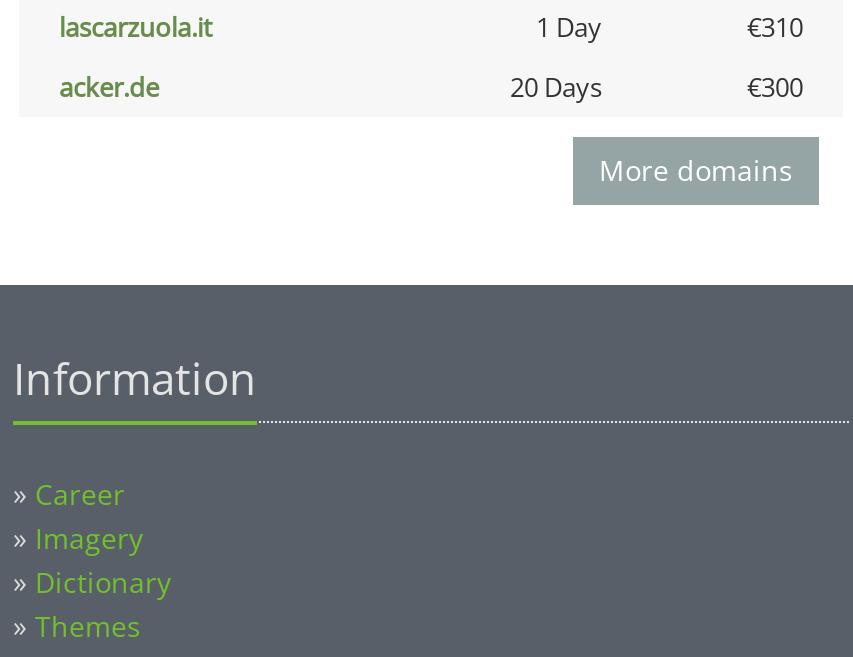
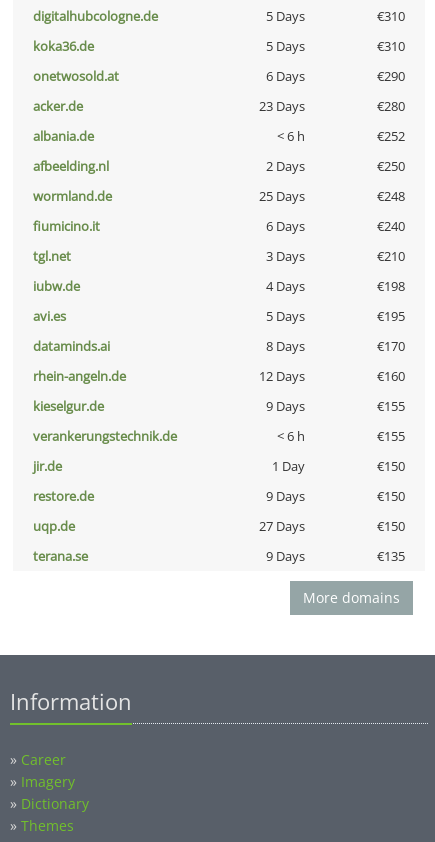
- lascarzuola.it
- 1 Day
+ digitalhubcologne.de
+ 5 Days

+ koka36.de
+ 5 Days
+ €310
+ onetwosold.at
+ 6 Days
+ €290

- 20 Days
- €300
+ 23 Days
+ €280
+ albania.de
+ < 6 h
+ €252
+ afbeelding.nl
+ 2 Days
+ €250
+ wormland.de
+ 25 Days
+ €248
+ fiumicino.it
+ 6 Days
+ €240
+ tgl.net
+ 3 Days
+ €210
+ iubw.de
+ 4 Days
+ €198
+ avi.es
+ 5 Days
+ €195
+ dataminds.ai
+ 8 Days
+ €170
+ rhein-angeln.de
+ 12 Days
+ €160
+ kieselgur.de
+ 9 Days
+ €155
+ verankerungstechnik.de
+ < 6 h
+ €155
+ jir.de
+ 1 Day
+ €150
+ restore.de
+ 9 Days
+ €150
+ uqp.de
+ 27 Days
+ €150
+ terana.se
+ 9 Days
+ €135
